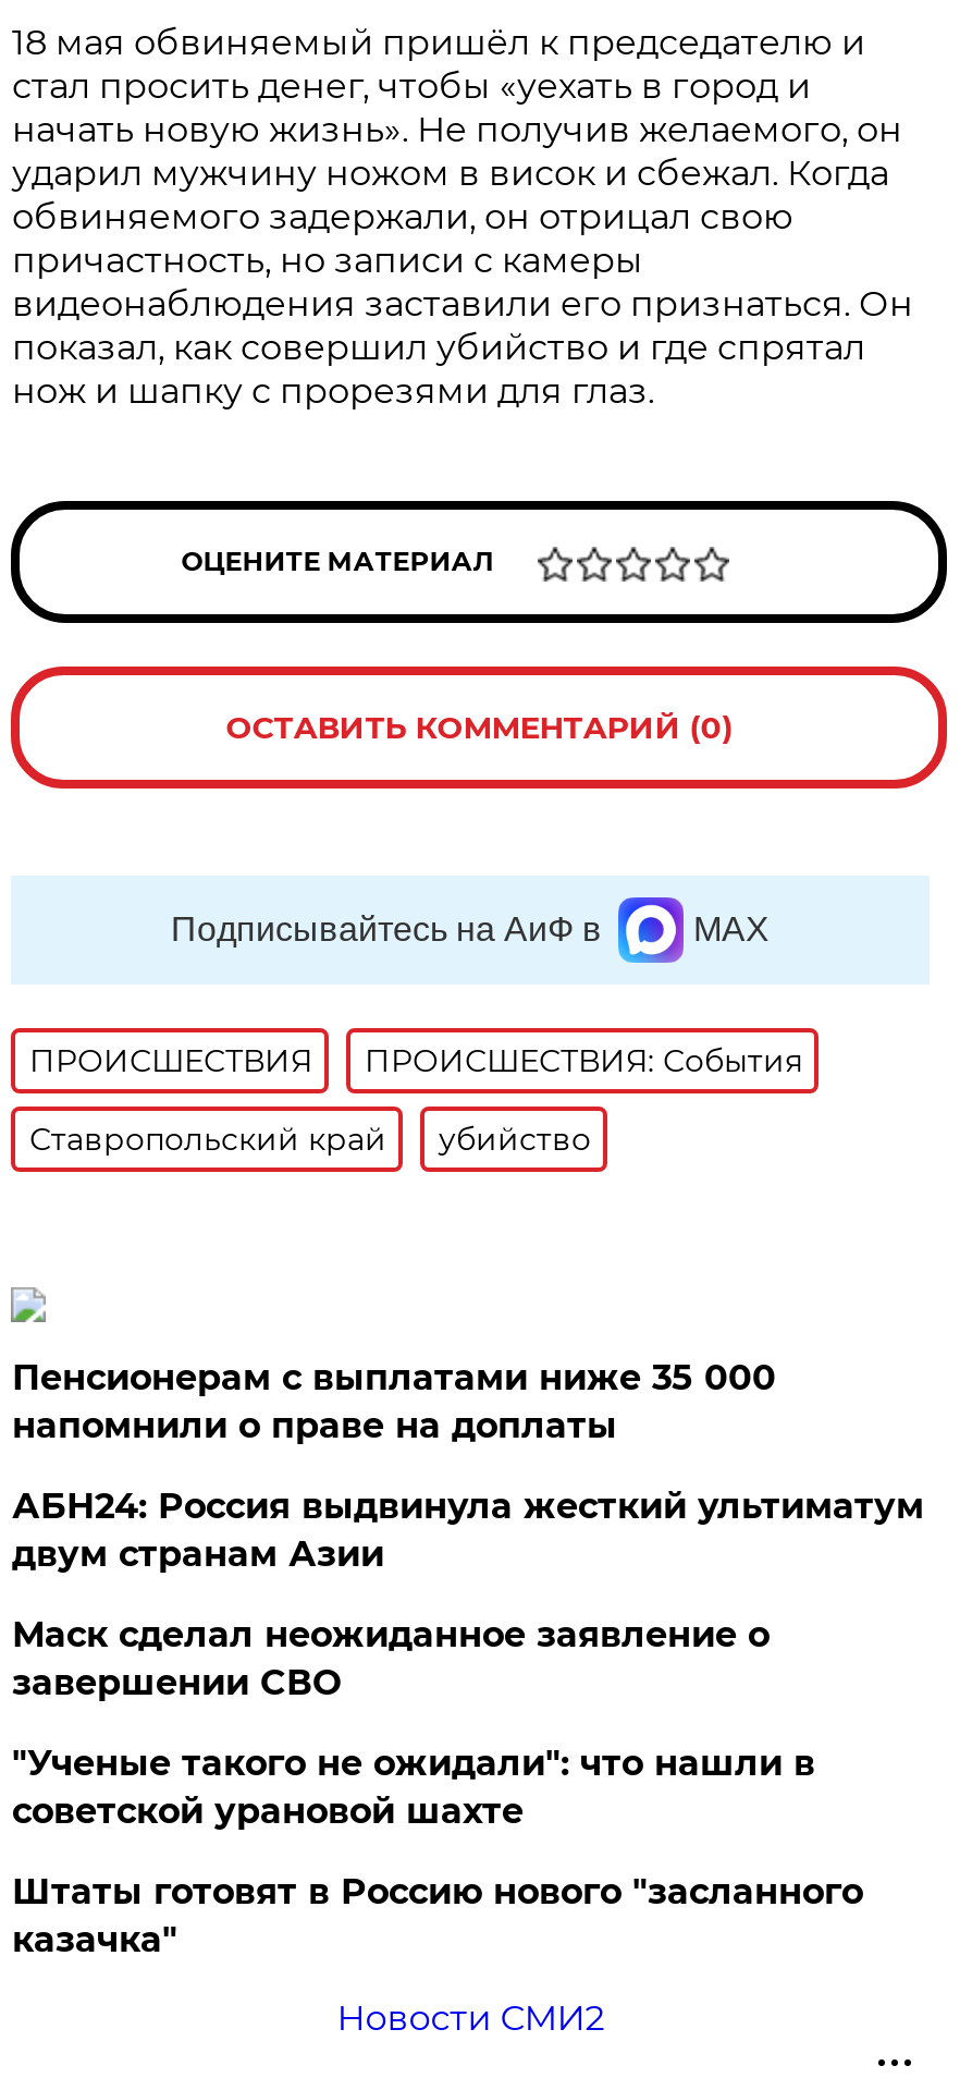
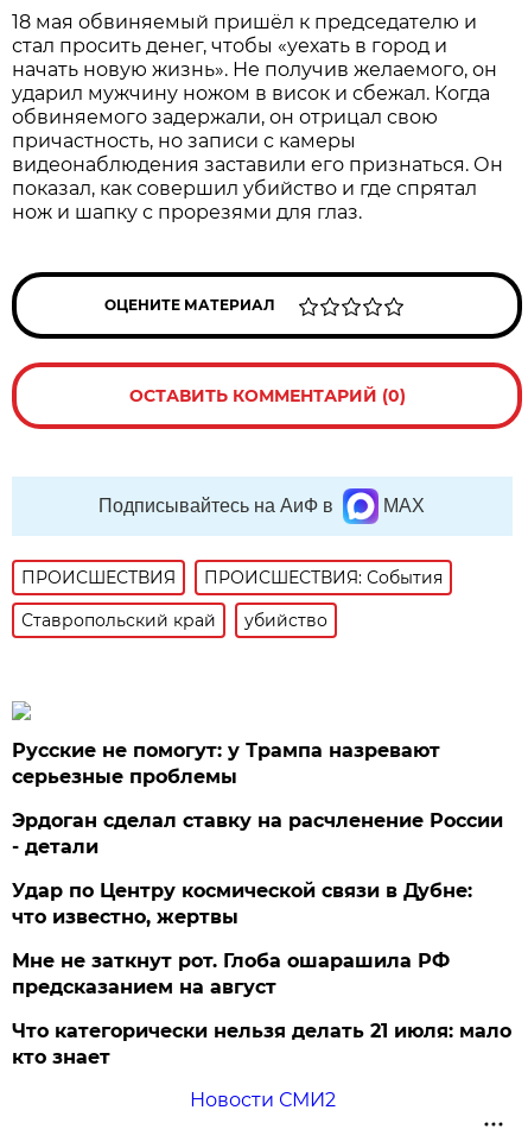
- Пенсионерам с выплатами ниже 35 000
- напомнили о праве на доплаты
+ Русские не помогут: у Трампа назревают
+ серьезные проблемы

- АБН24: Россия выдвинула жесткий ультиматум
- двум странам Азии
+ Эрдоган сделал ставку на расчленение России
+ - детали

- Маск сделал неожиданное заявление о
- завершении СВО
+ Удар по Центру космической связи в Дубне:
+ что известно, жертвы

- "Ученые такого не ожидали": что нашли в
- советской урановой шахте
+ Мне не заткнут рот. Глоба ошарашила РФ
+ предсказанием на август

- Штаты готовят в Россию нового "засланного
- казачка"
+ Что категорически нельзя делать 21 июля: мало
+ кто знает
